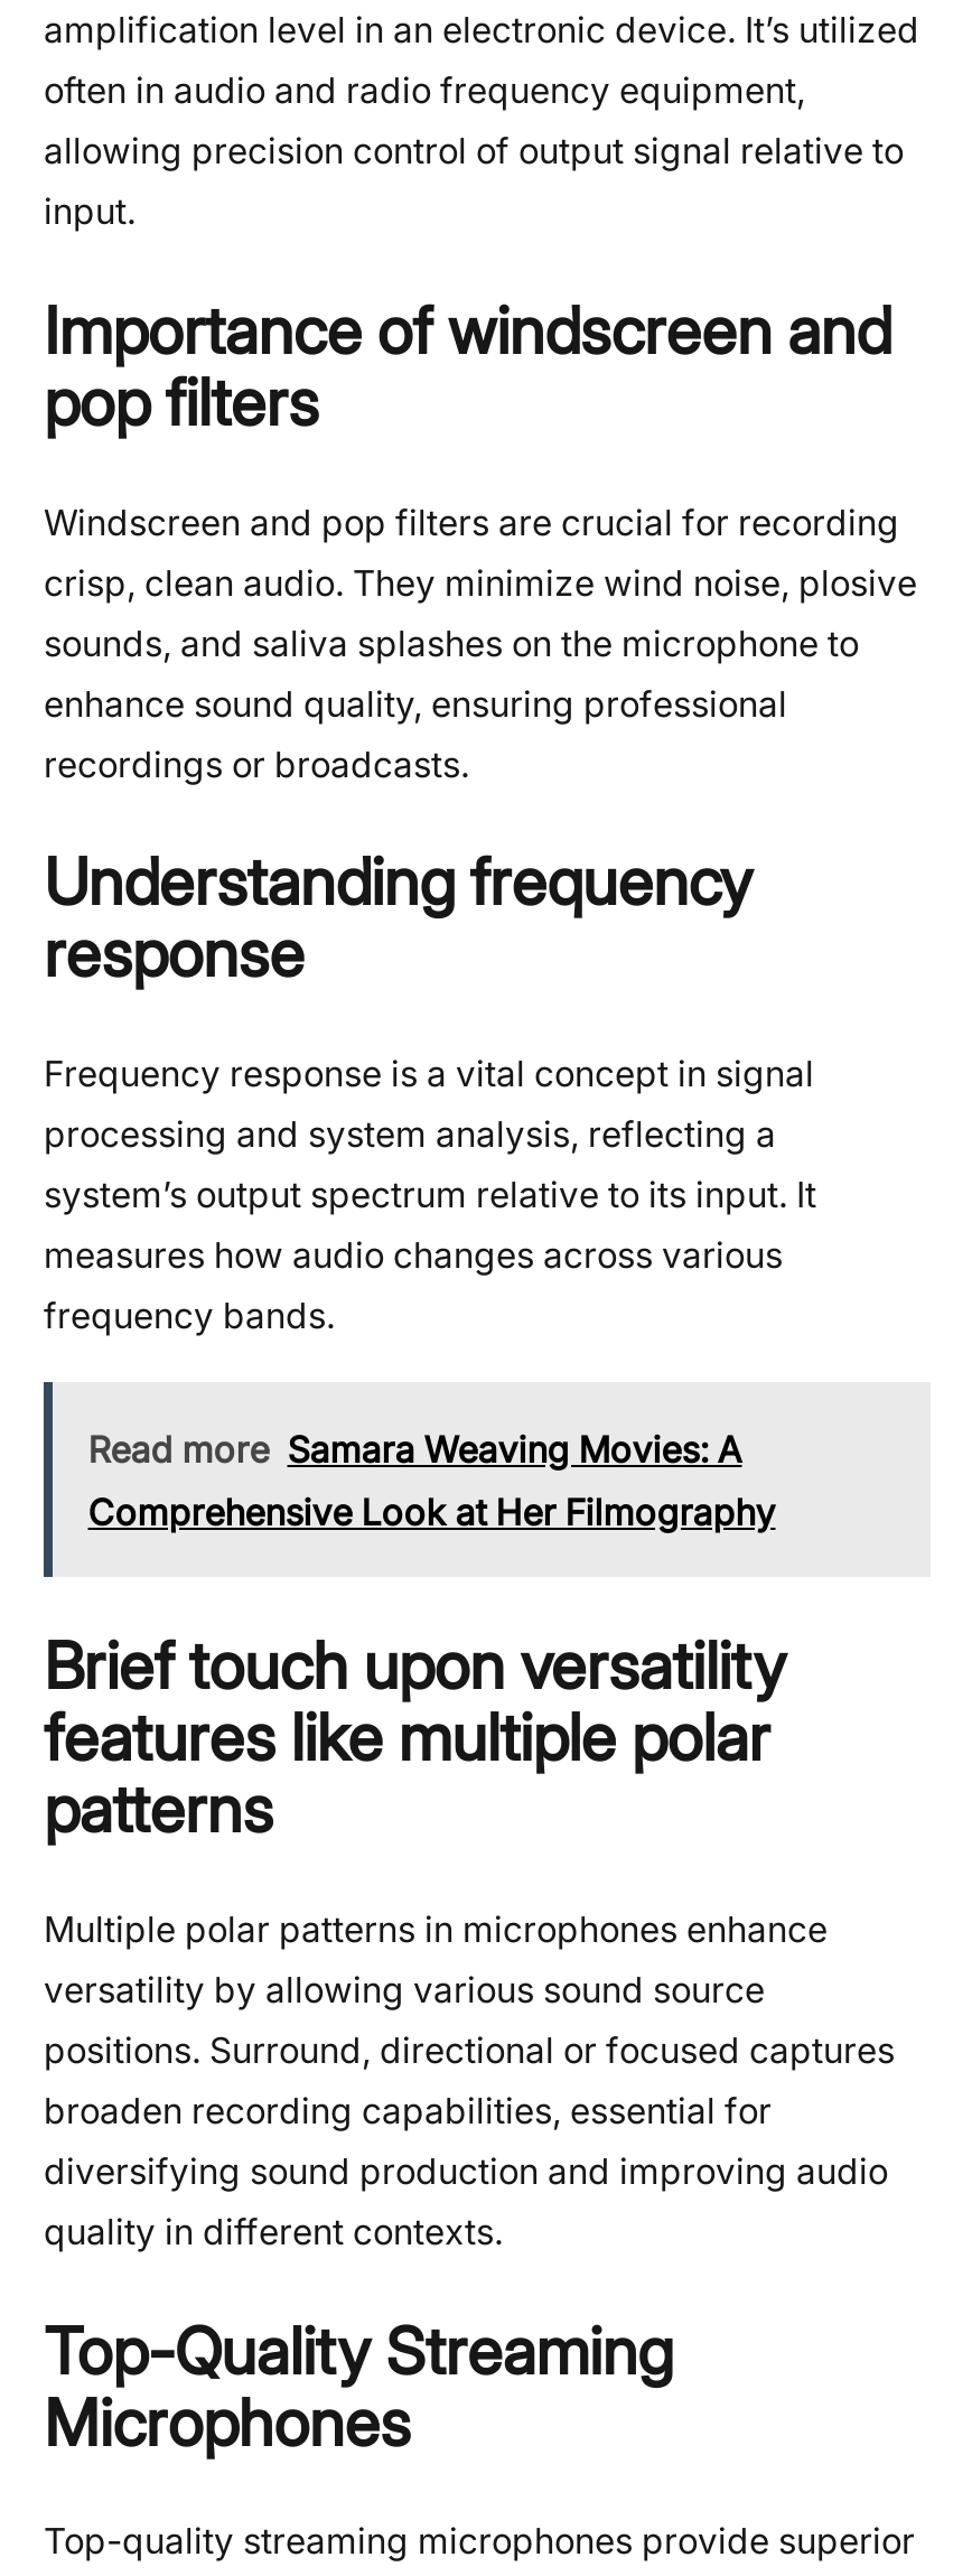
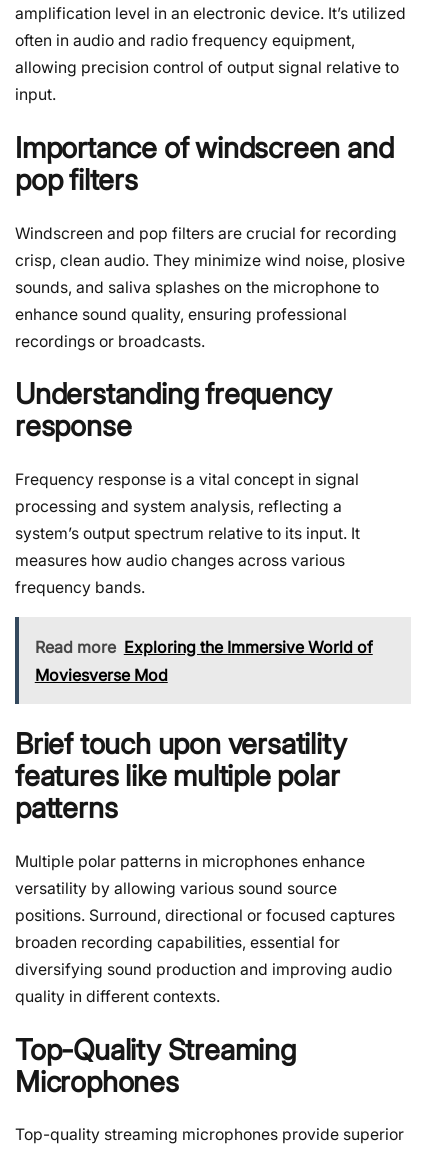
- Read more Samara Weaving Movies: A
- Comprehensive Look at Her Filmography
+ Read more Exploring the Immersive World of
+ Moviesverse Mod
